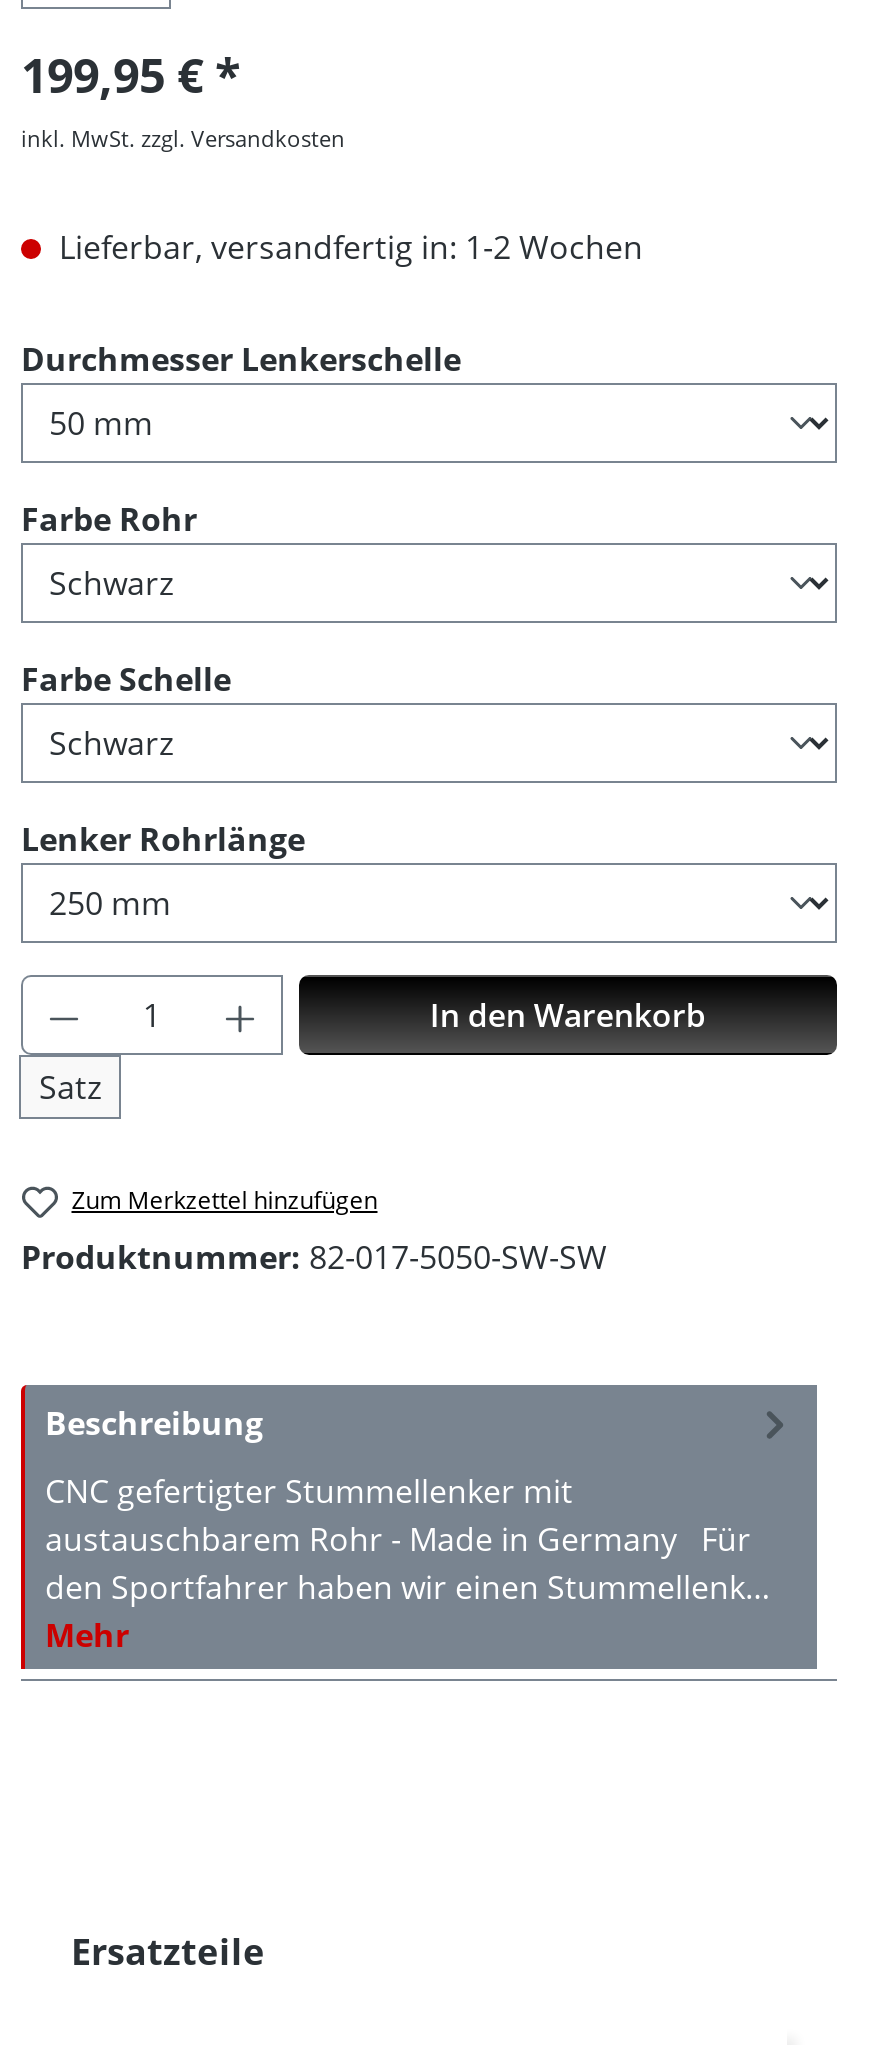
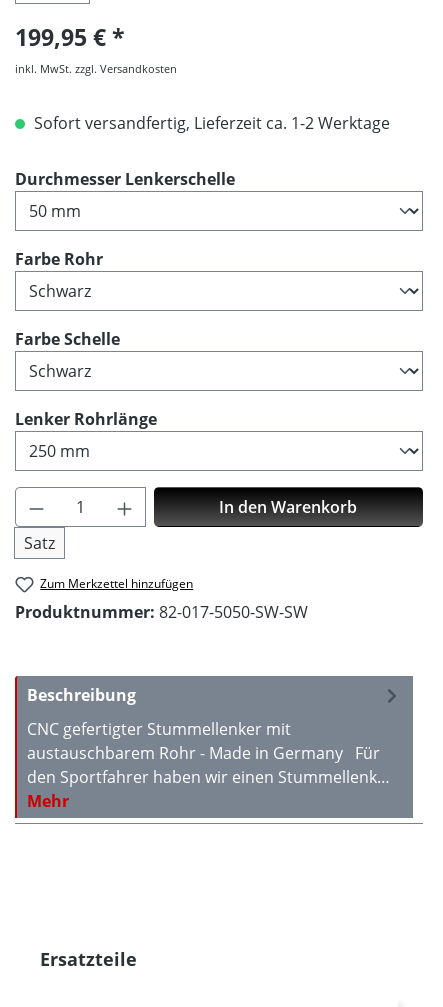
- Lieferbar, versandfertig in: 1-2 Wochen
+ Sofort versandfertig, Lieferzeit ca. 1-2 Werktage
